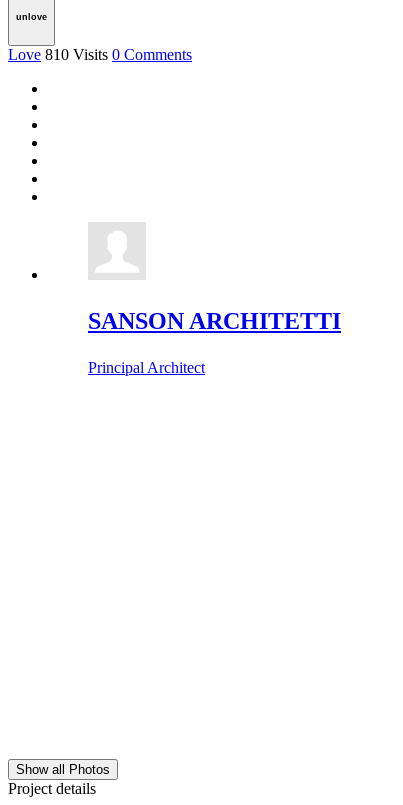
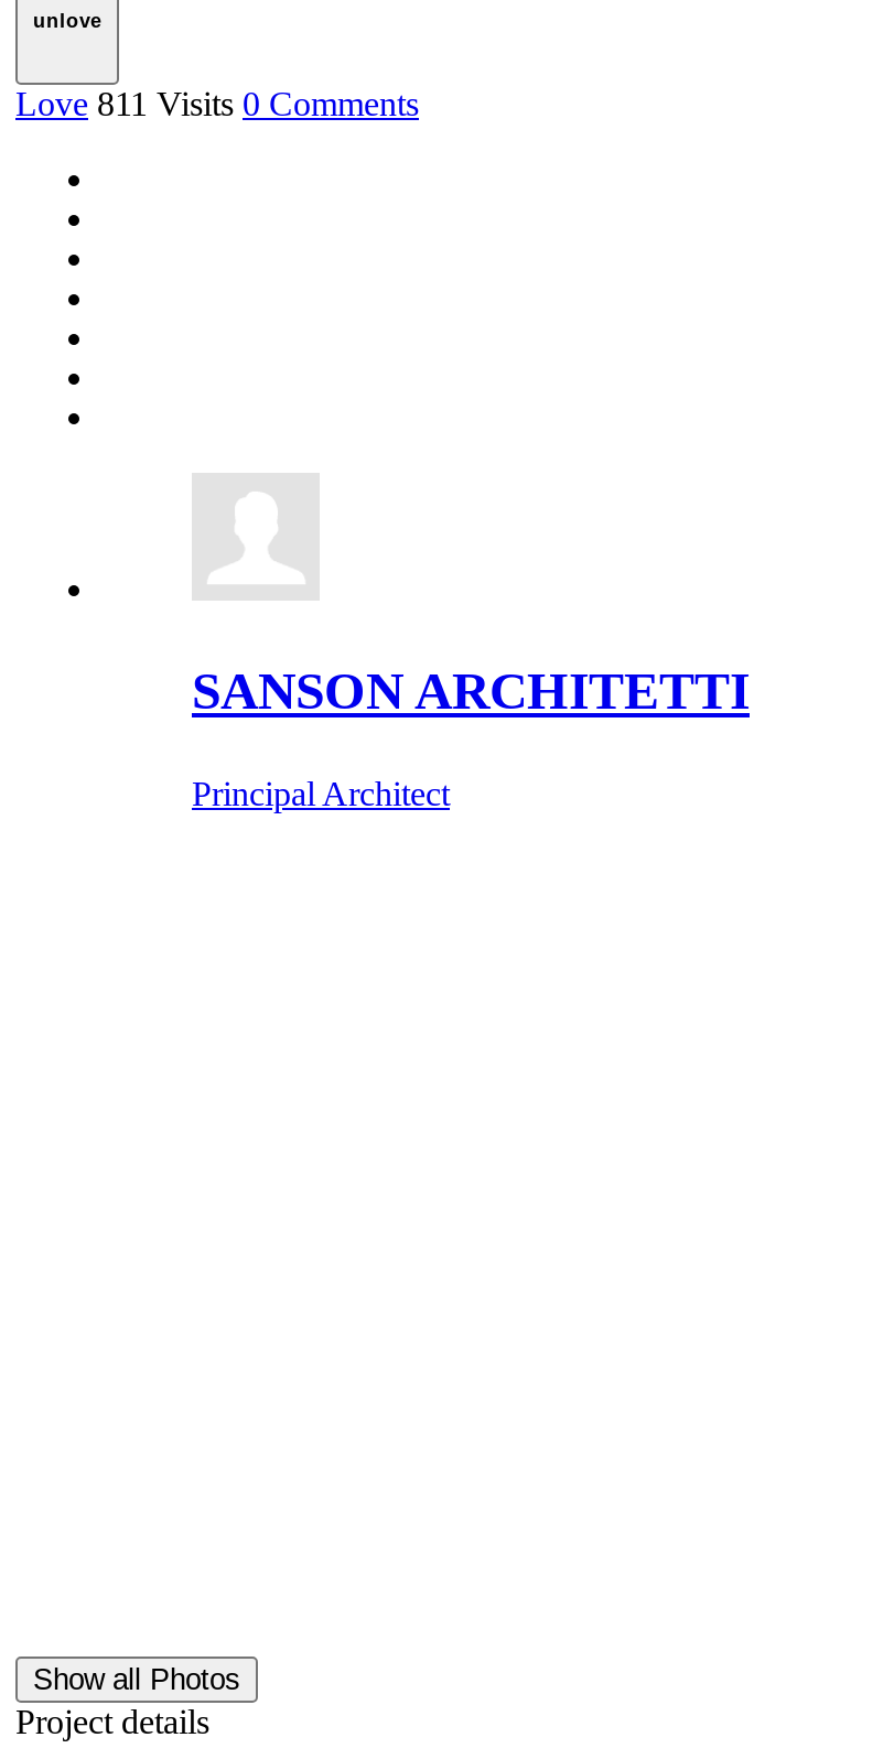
- Love 810 Visits 0 Comments
+ Love 811 Visits 0 Comments
